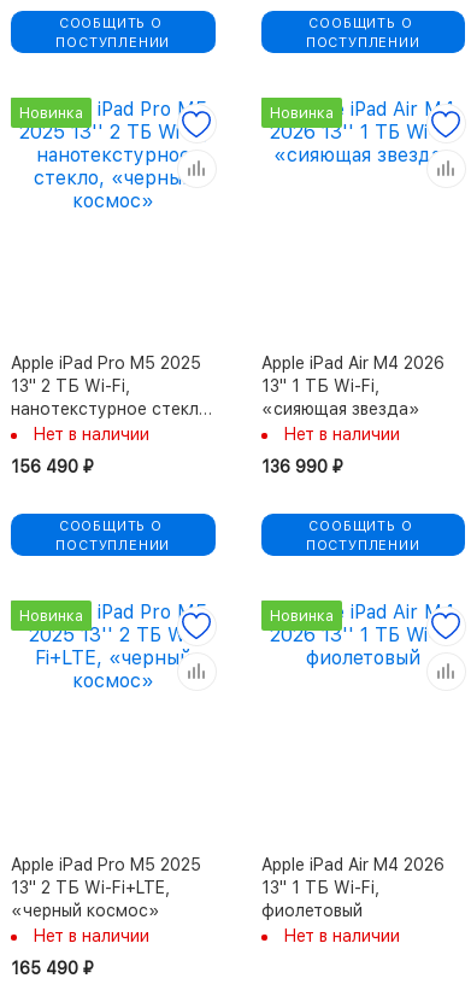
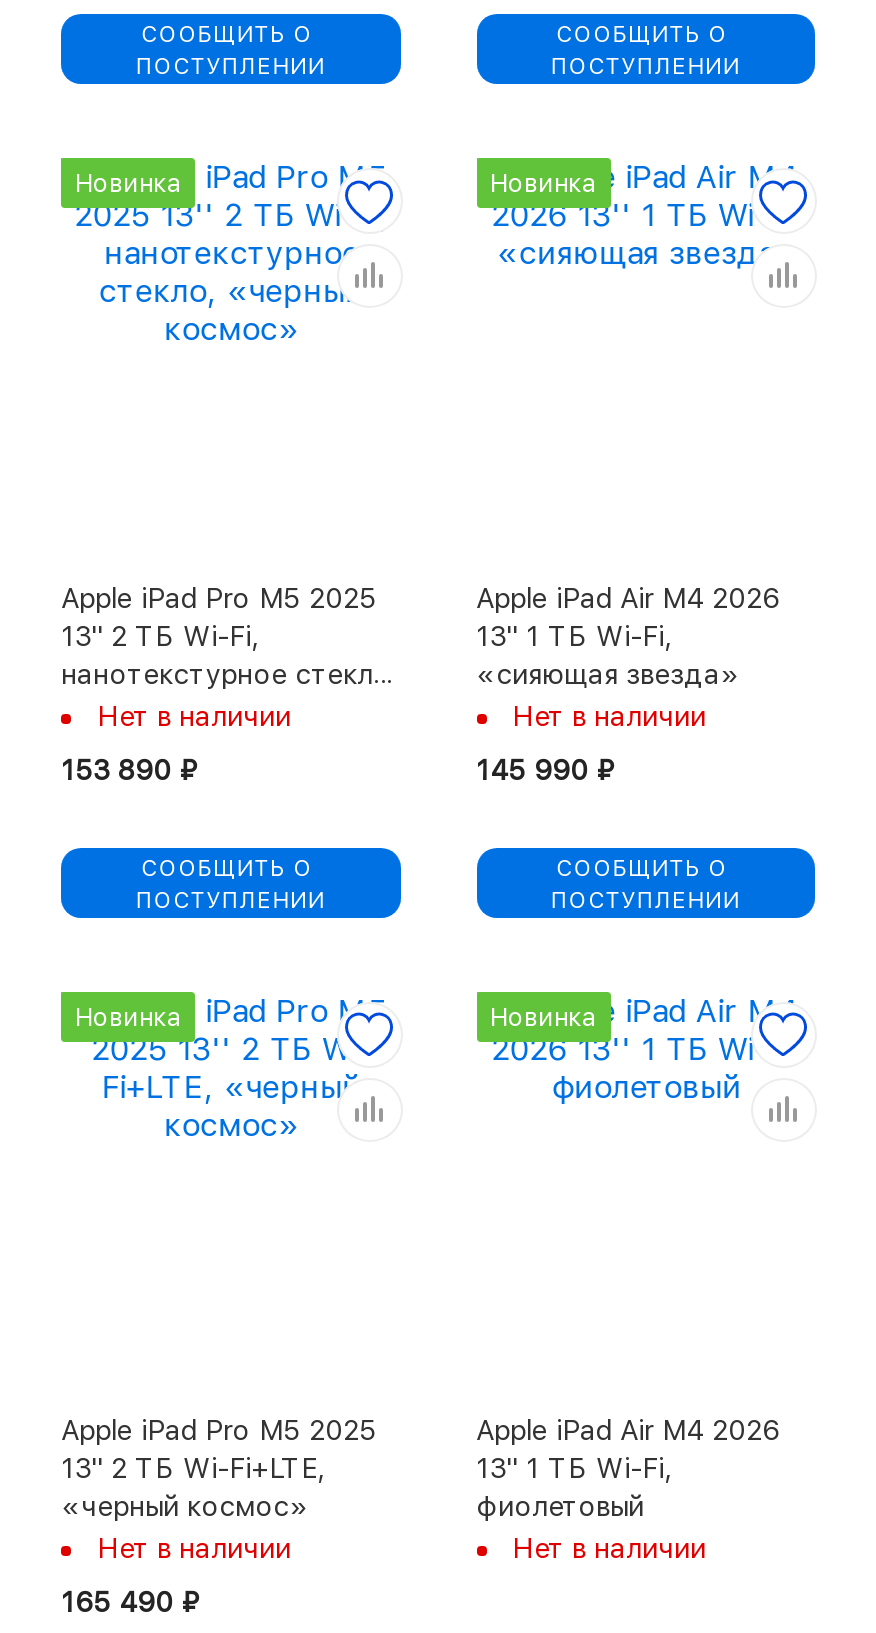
- 156 490 ₽
+ 153 890 ₽

- 136 990 ₽
+ 145 990 ₽
